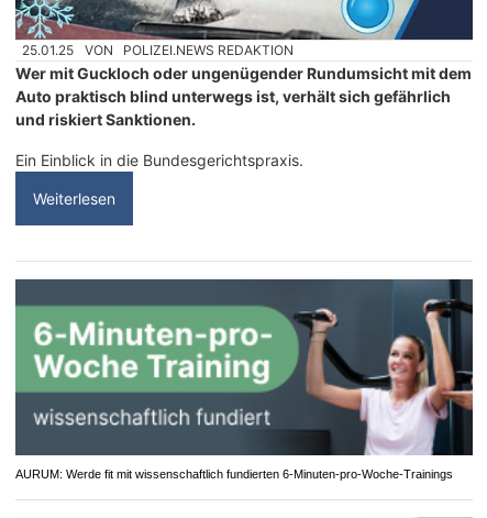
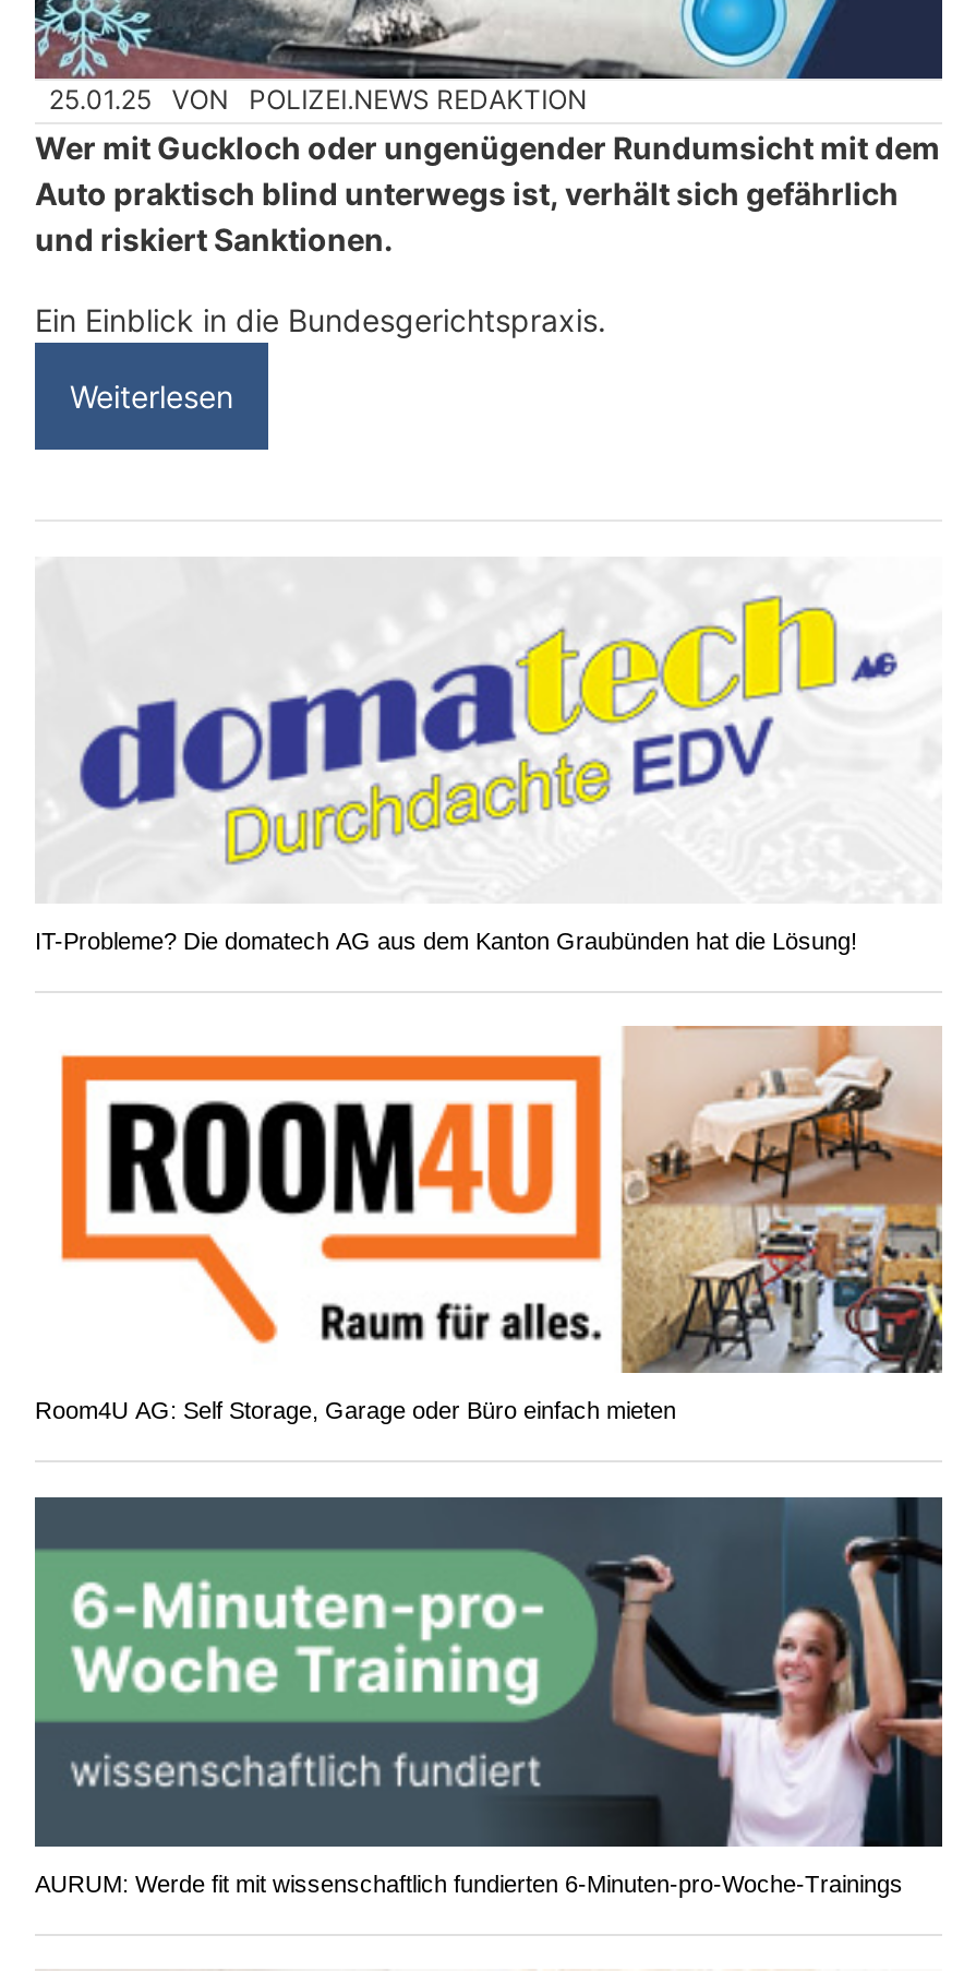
+ [image]
+ IT-Probleme? Die domatech AG aus dem Kanton Graubünden hat die Lösung!

+ [image]
+ Room4U AG: Self Storage, Garage oder Büro einfach mieten

+ [image]
